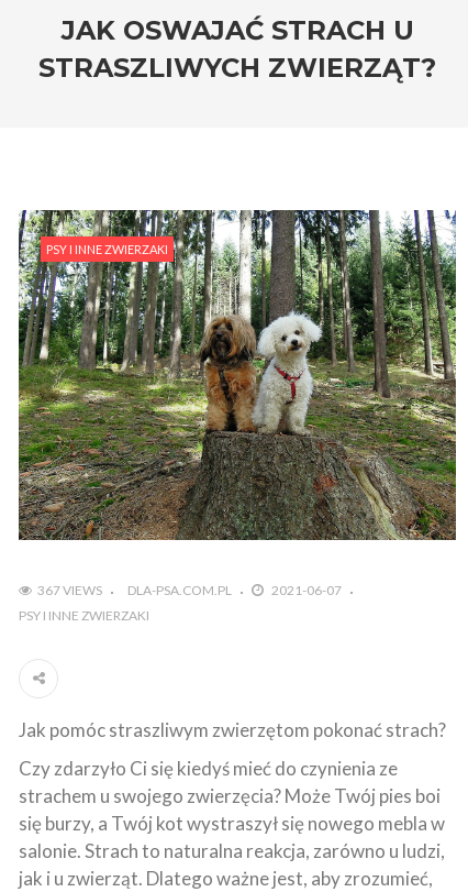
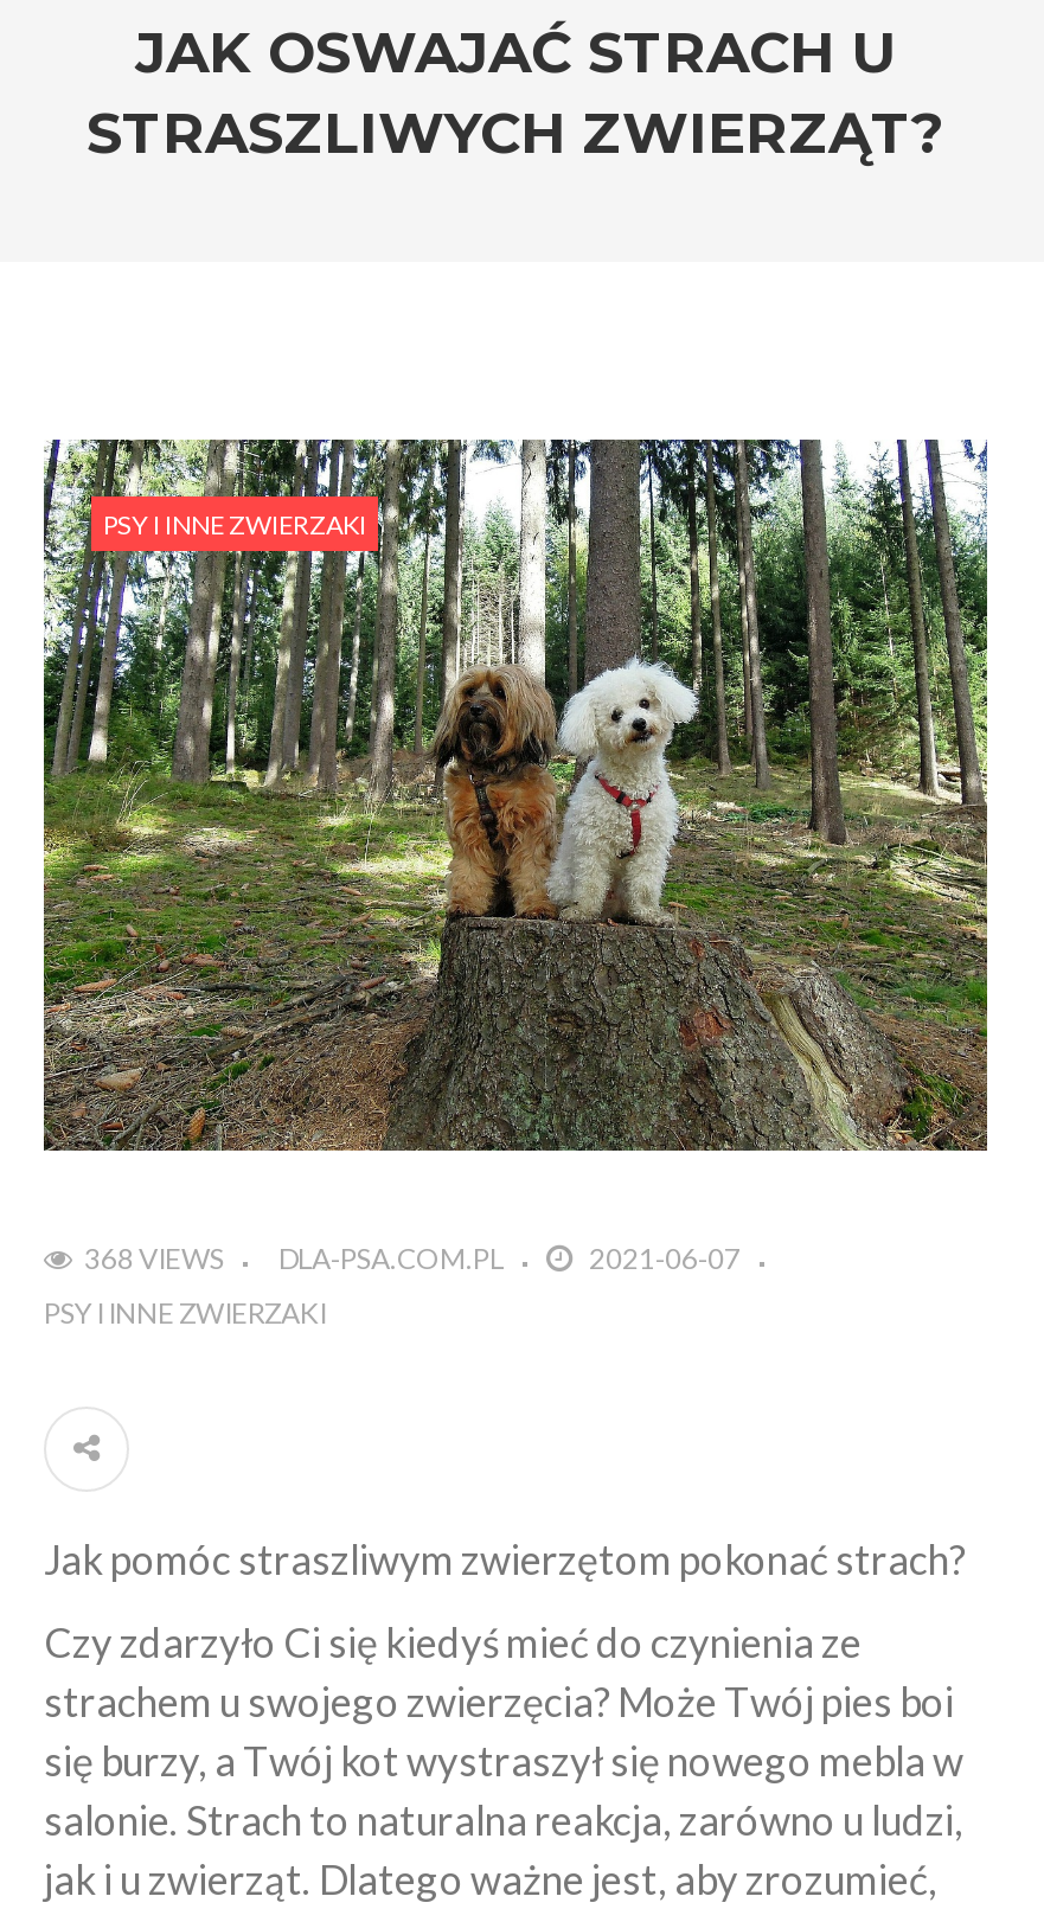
- 367 VIEWS DLA-PSA.COM.PL
+ 368 VIEWS DLA-PSA.COM.PL
